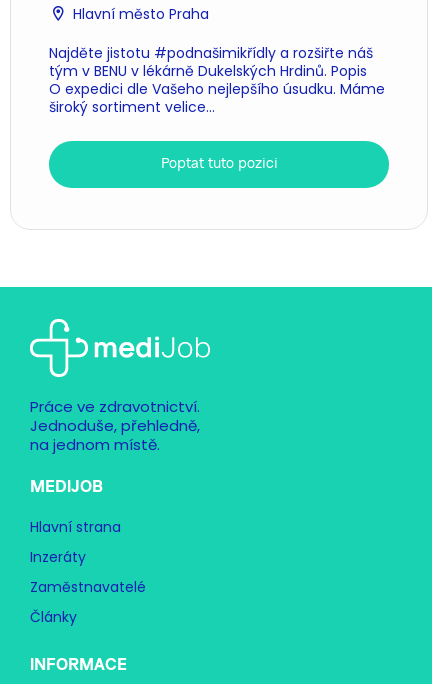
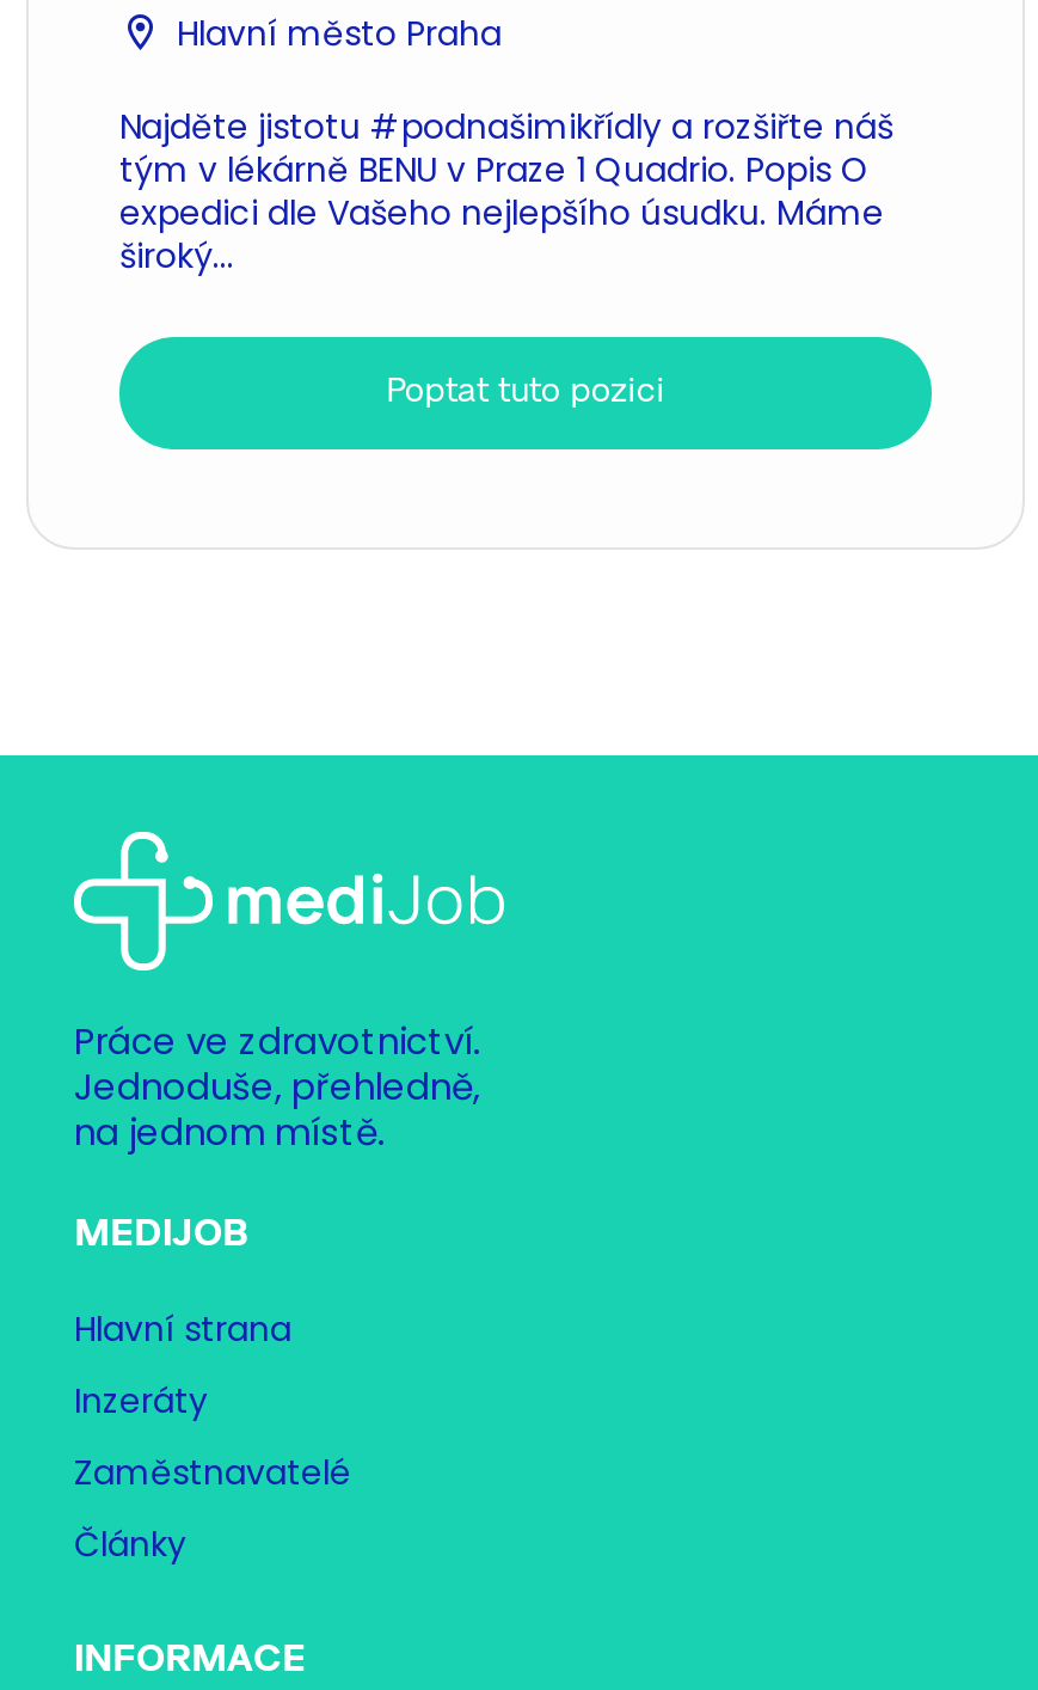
- tým v BENU v lékárně Dukelských Hrdinů. Popis
- O expedici dle Vašeho nejlepšího úsudku. Máme
- široký sortiment velice...
+ tým v lékárně BENU v Praze 1 Quadrio. Popis O
+ expedici dle Vašeho nejlepšího úsudku. Máme
+ široký...
